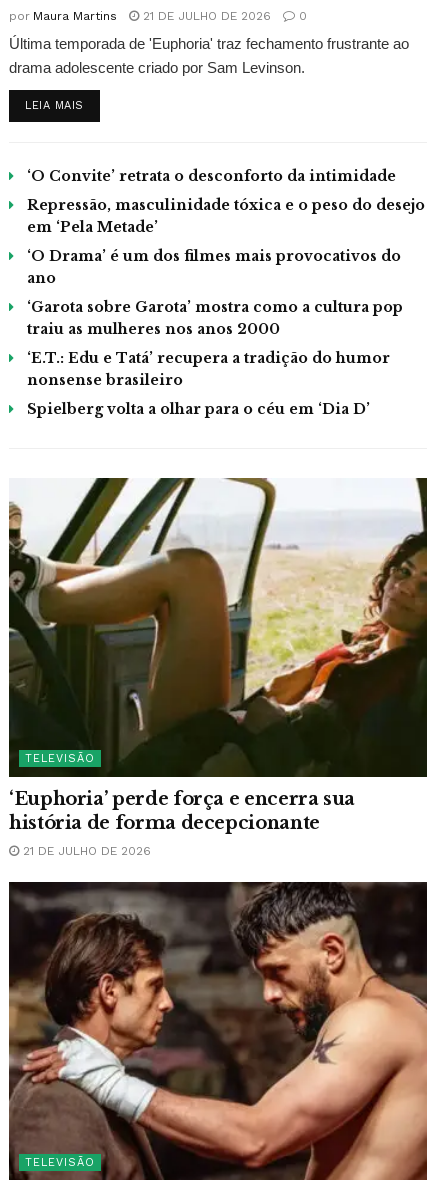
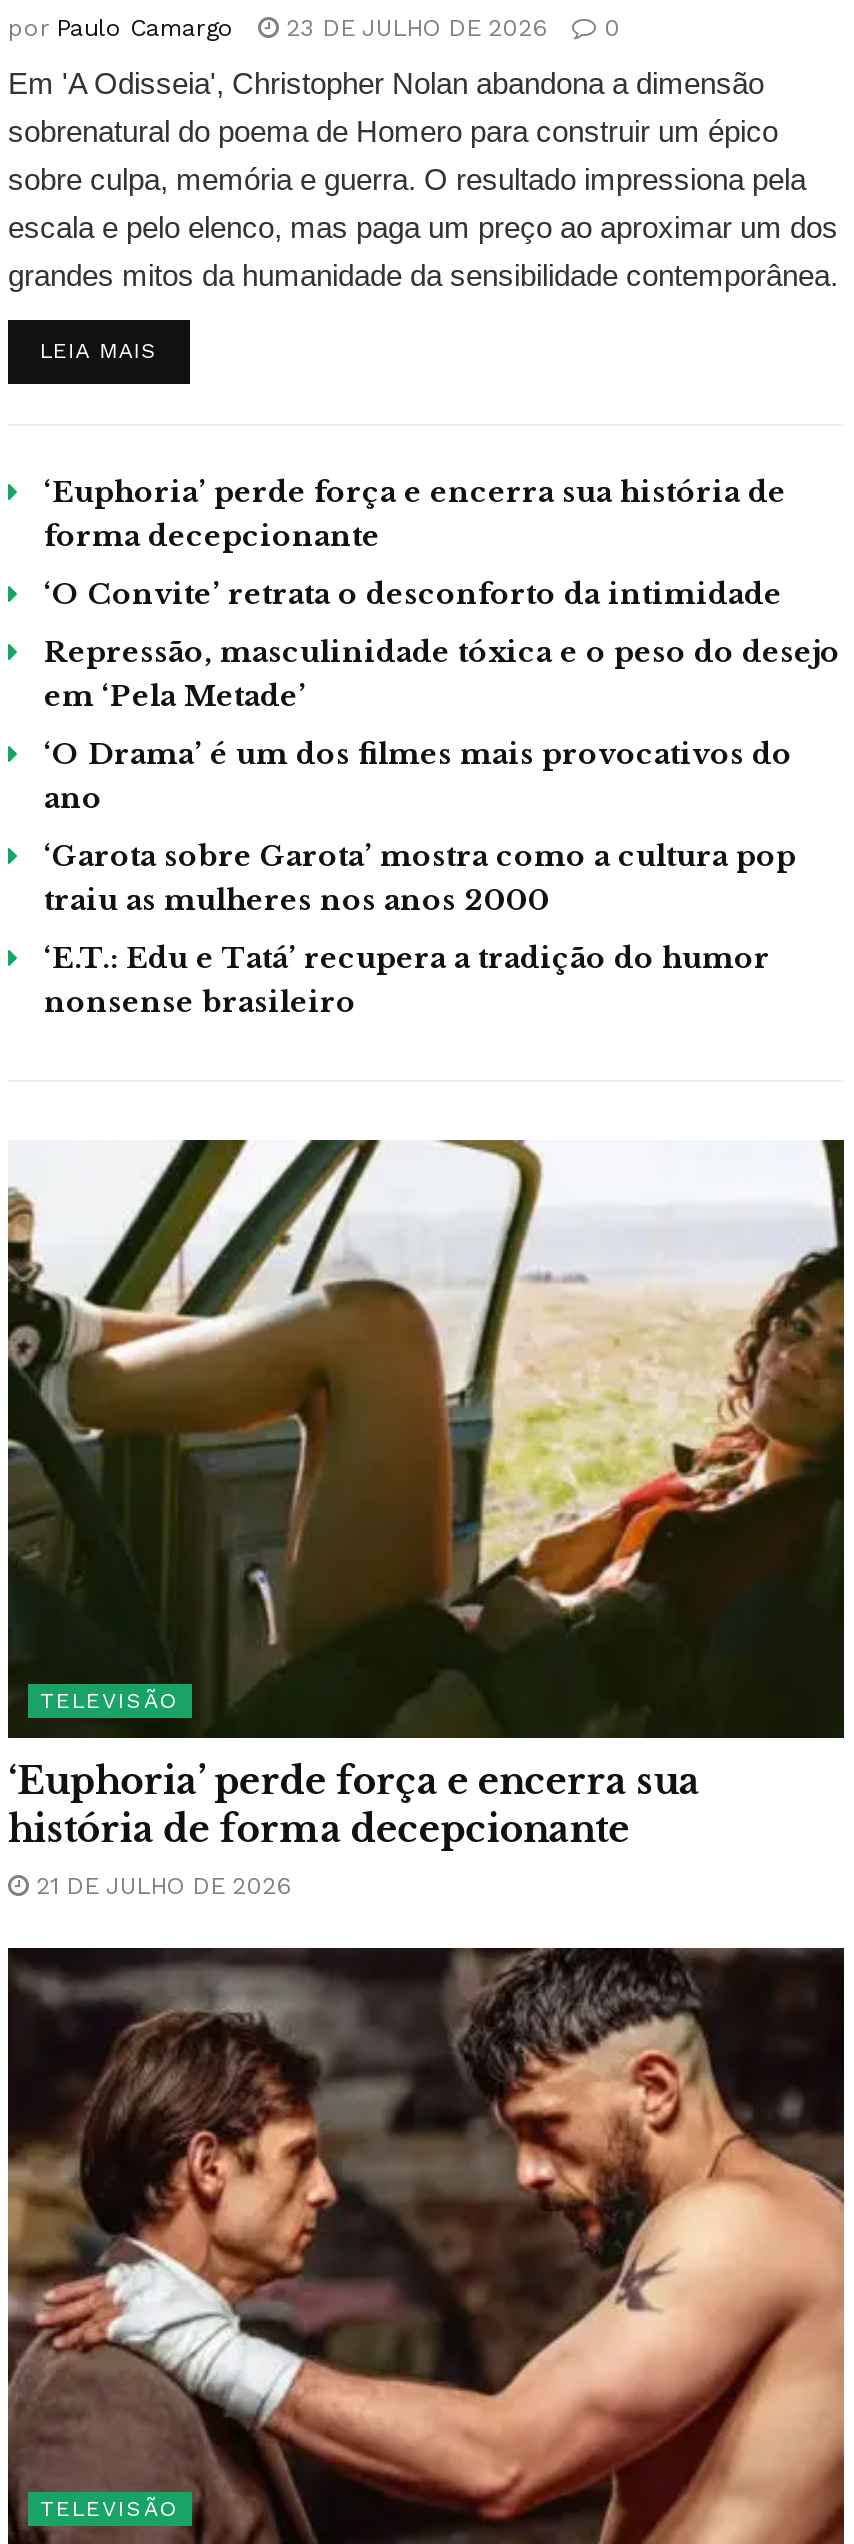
- por Maura Martins
- 21 DE JULHO DE 2026
+ por Paulo Camargo
+ 23 DE JULHO DE 2026

- Última temporada de 'Euphoria' traz fechamento frustrante ao
- drama adolescente criado por Sam Levinson.
+ Em 'A Odisseia', Christopher Nolan abandona a dimensão
+ sobrenatural do poema de Homero para construir um épico
+ sobre culpa, memória e guerra. O resultado impressiona pela
+ escala e pelo elenco, mas paga um preço ao aproximar um dos
+ grandes mitos da humanidade da sensibilidade contemporânea.

+ ‘Euphoria’ perde força e encerra sua história de
+ forma decepcionante

moved down: ‘O Convite’ retrata o desconforto da intimidade | Repressão, masculinidade tóxica e o peso do desejo | em ‘Pela Metade’ | ... | ‘E.T.: Edu e Tatá’ recupera a tradição do humor | nonsense brasileiro

- Spielberg volta a olhar para o céu em ‘Dia D’
